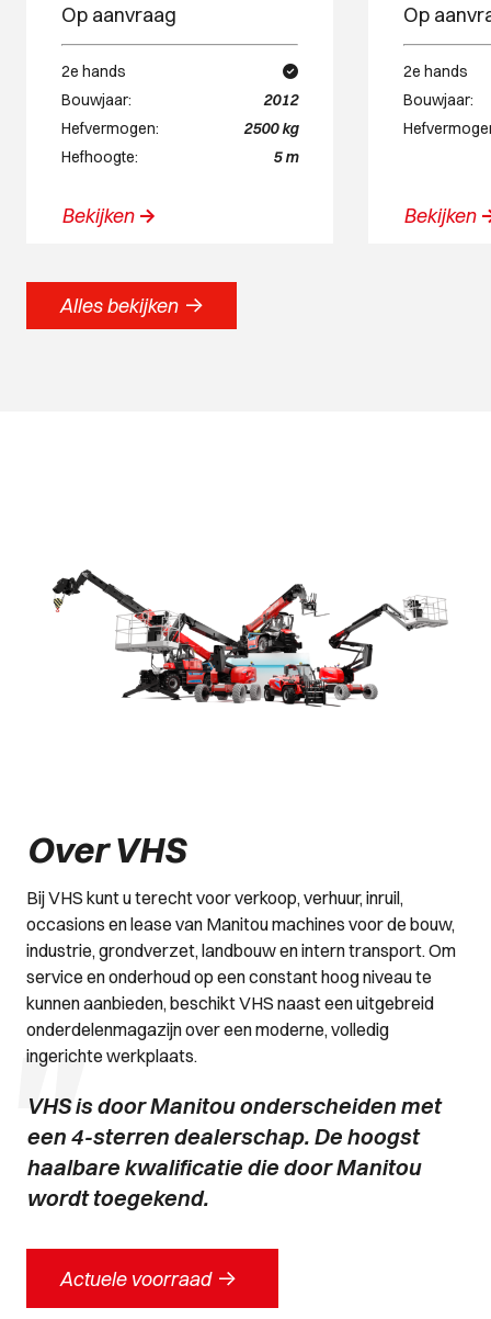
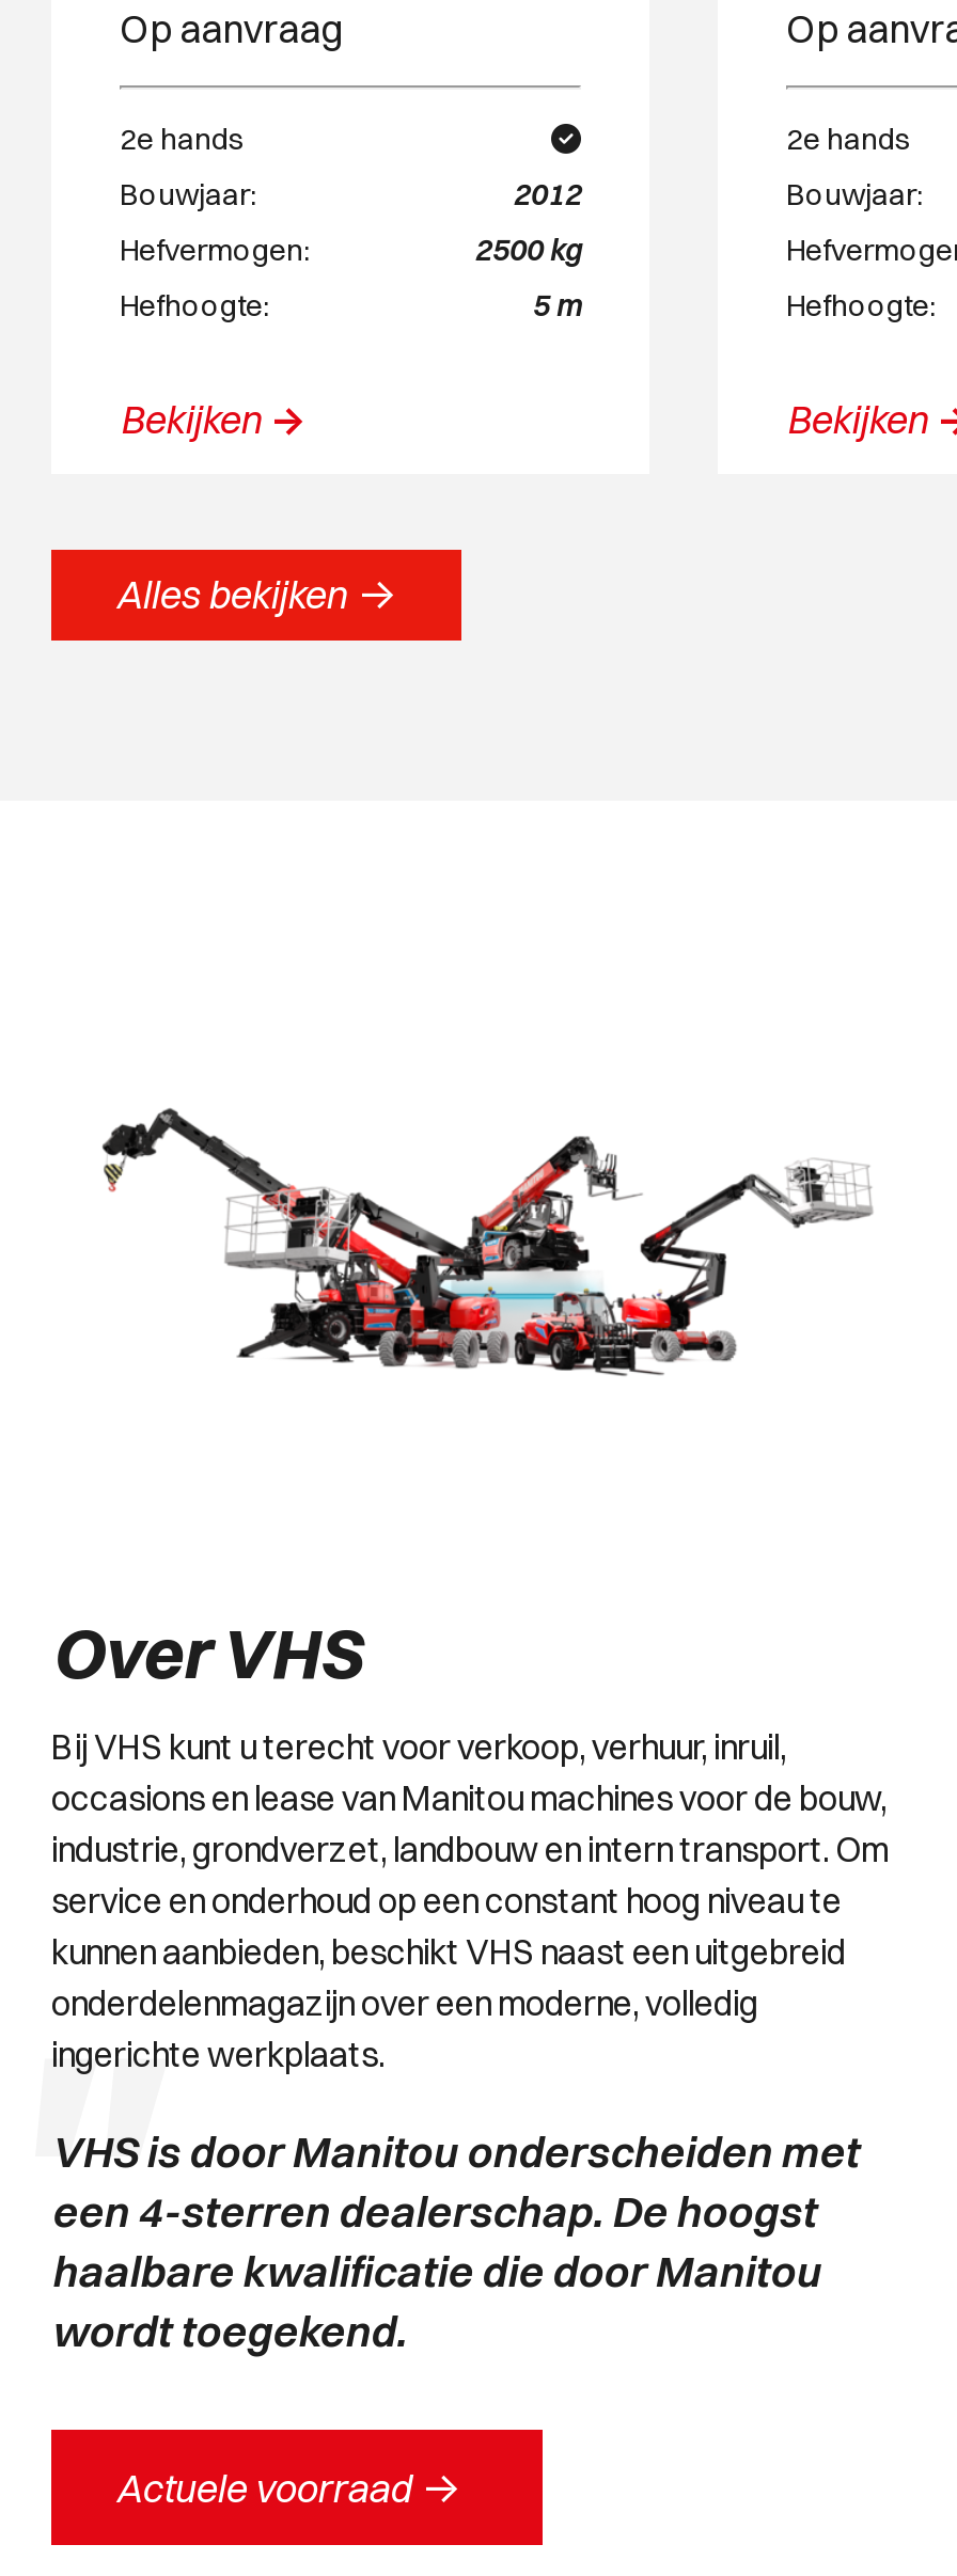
+ Hefhoogte:
